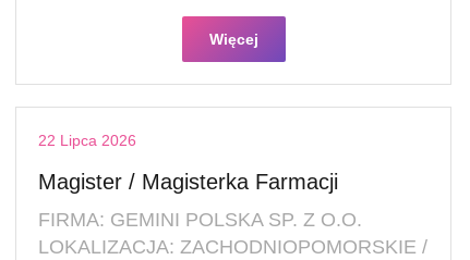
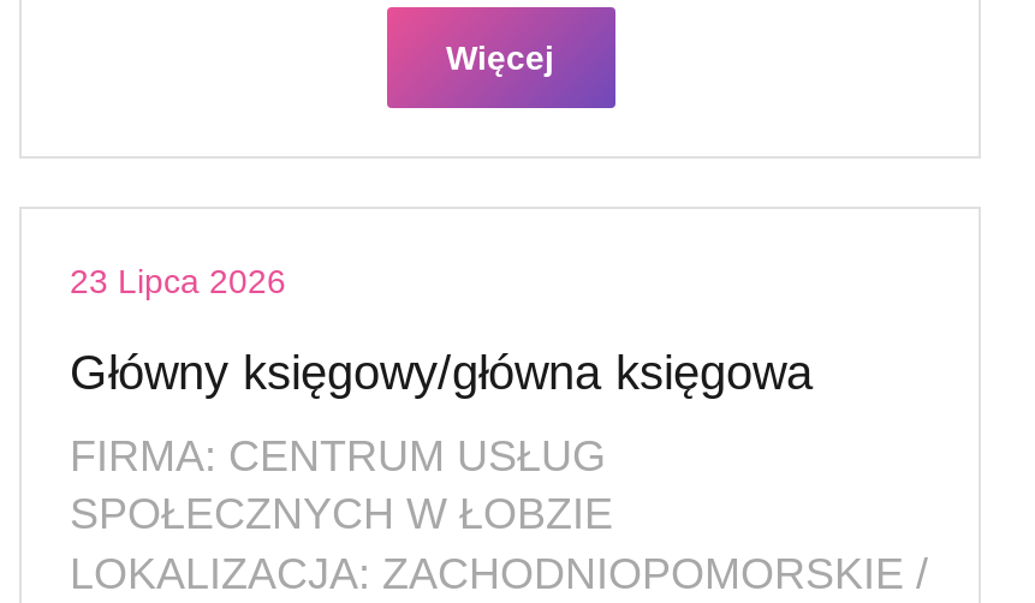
- 22 Lipca 2026
+ 23 Lipca 2026

- Magister / Magisterka Farmacji
+ Główny księgowy/główna księgowa

- FIRMA: GEMINI POLSKA SP. Z O.O.
+ FIRMA: CENTRUM USŁUG
+ SPOŁECZNYCH W ŁOBZIE
